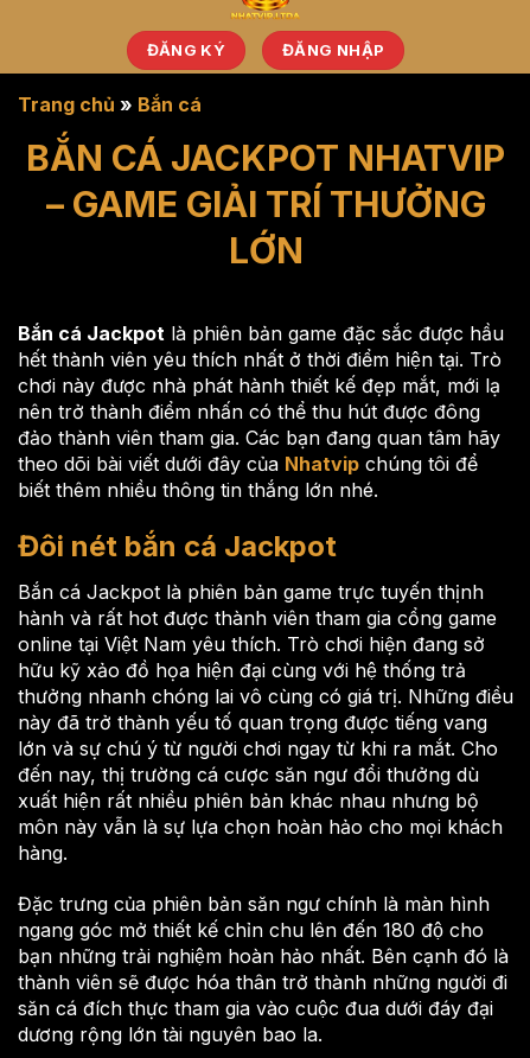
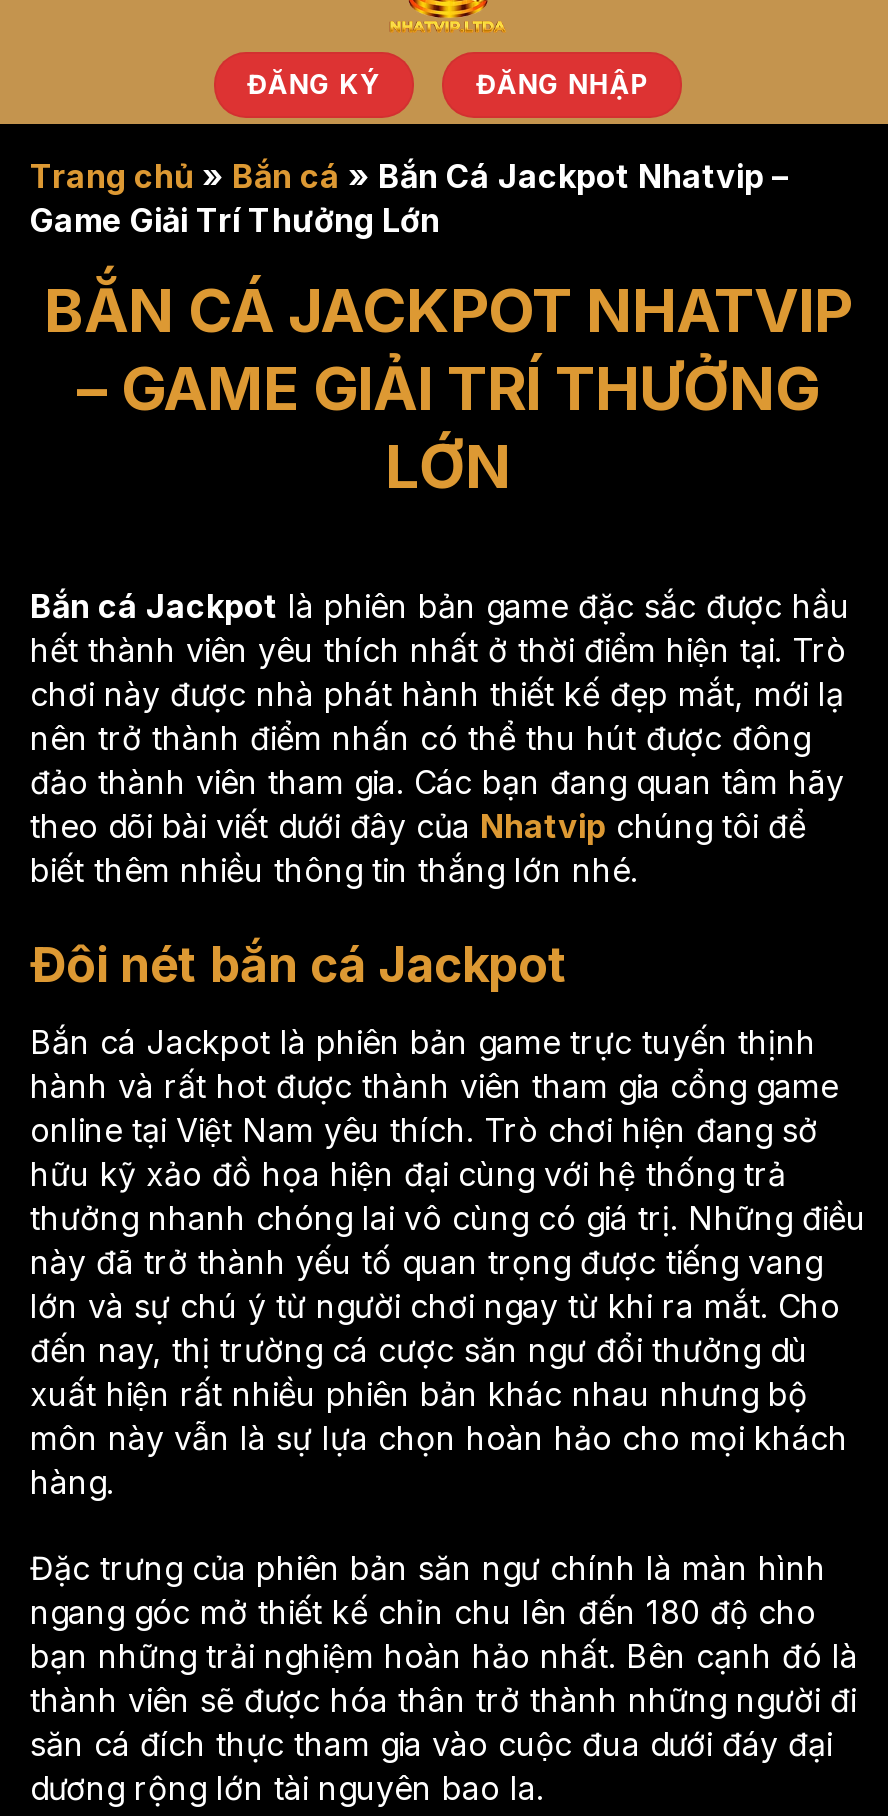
- Trang chủ» Bắn cá
+ Trang chủ» Bắn cá» Bắn Cá Jackpot Nhatvip –
+ Game Giải Trí Thưởng Lớn
